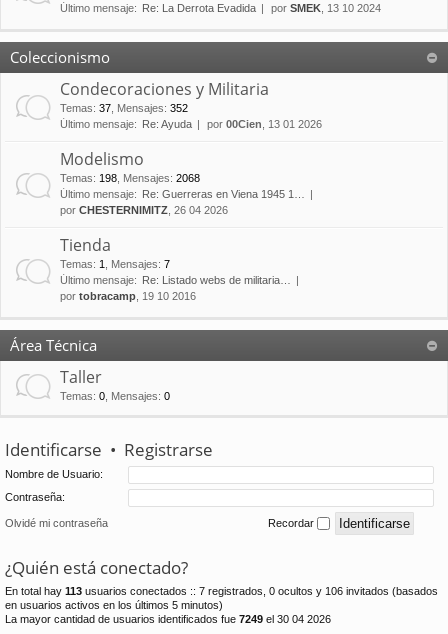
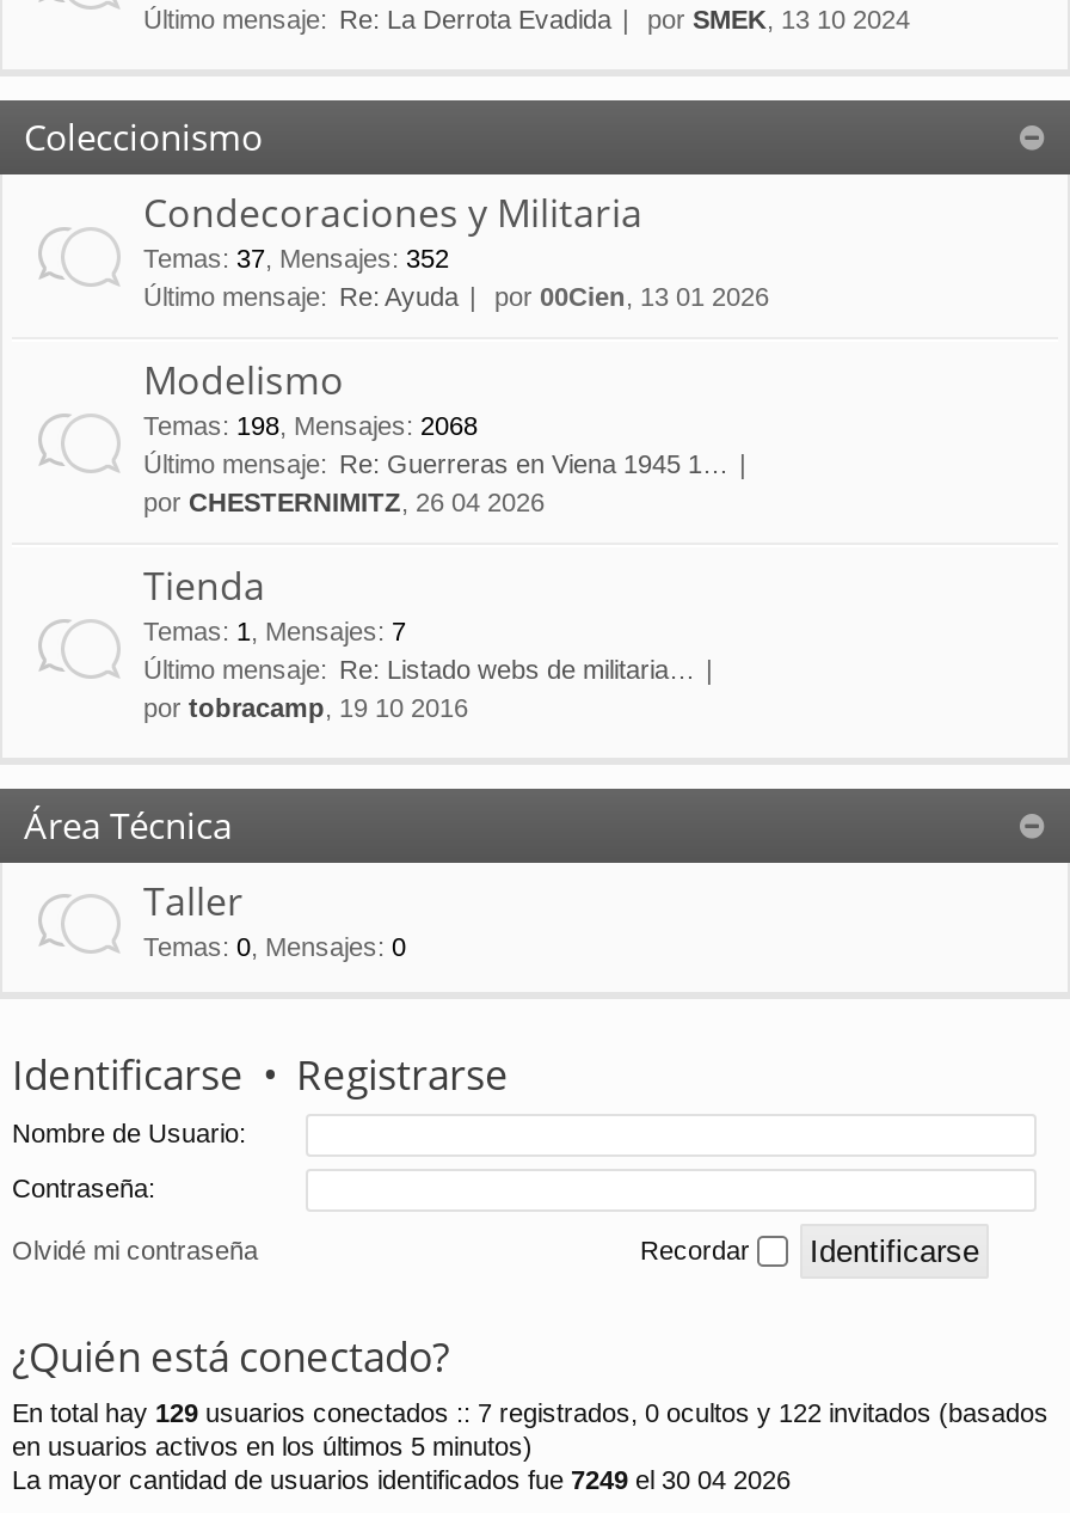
- En total hay 113 usuarios conectados :: 7 registrados, 0 ocultos y 106 invitados (basados
+ En total hay 129 usuarios conectados :: 7 registrados, 0 ocultos y 122 invitados (basados
